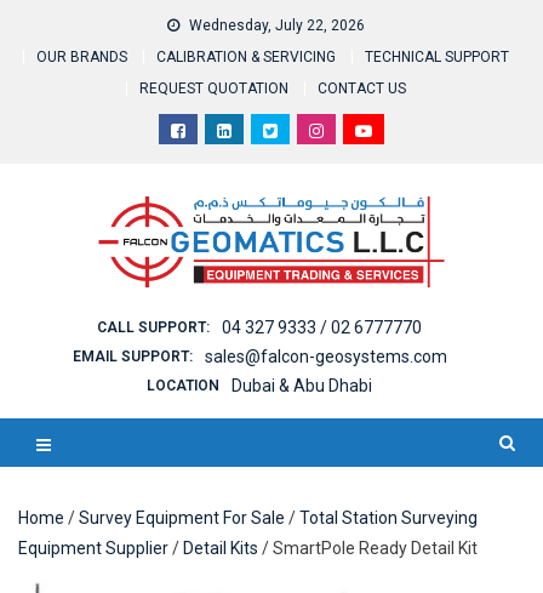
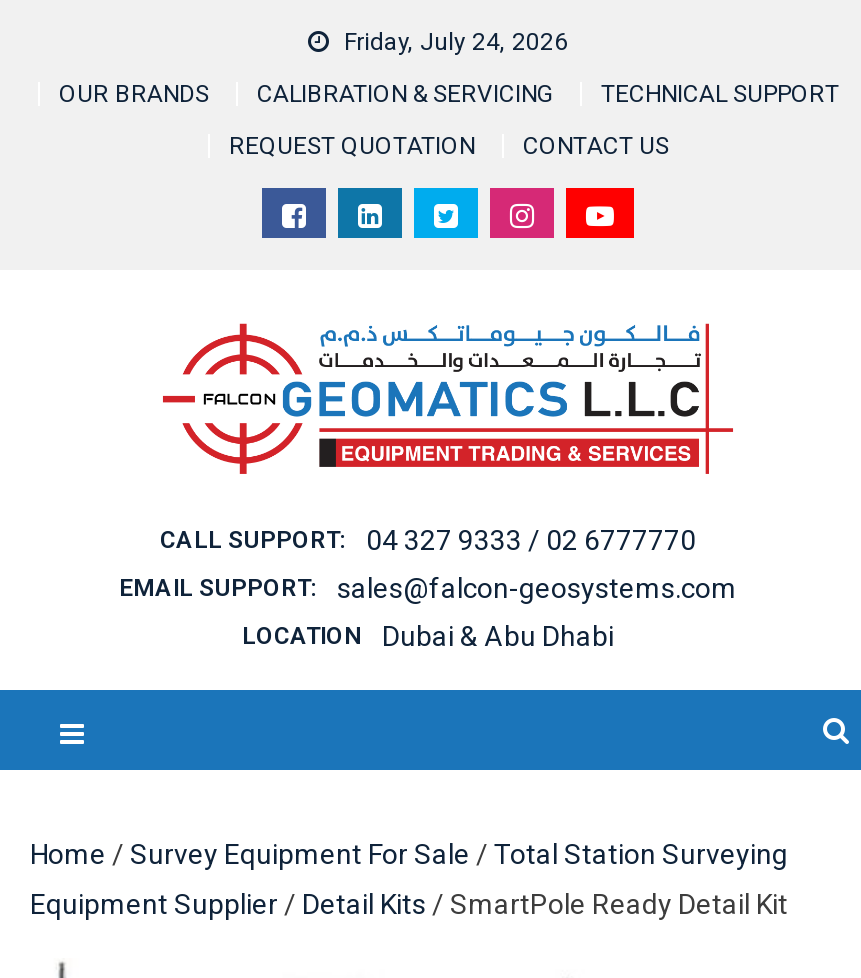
- Wednesday, July 22, 2026
+ Friday, July 24, 2026
